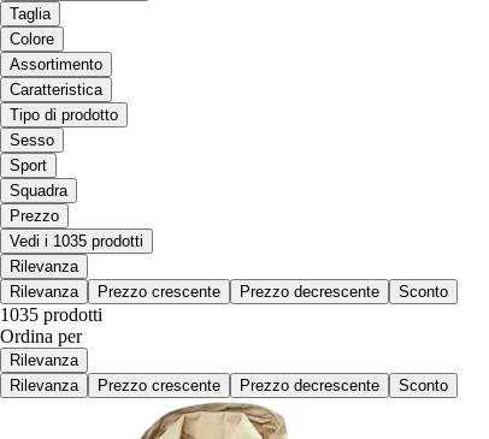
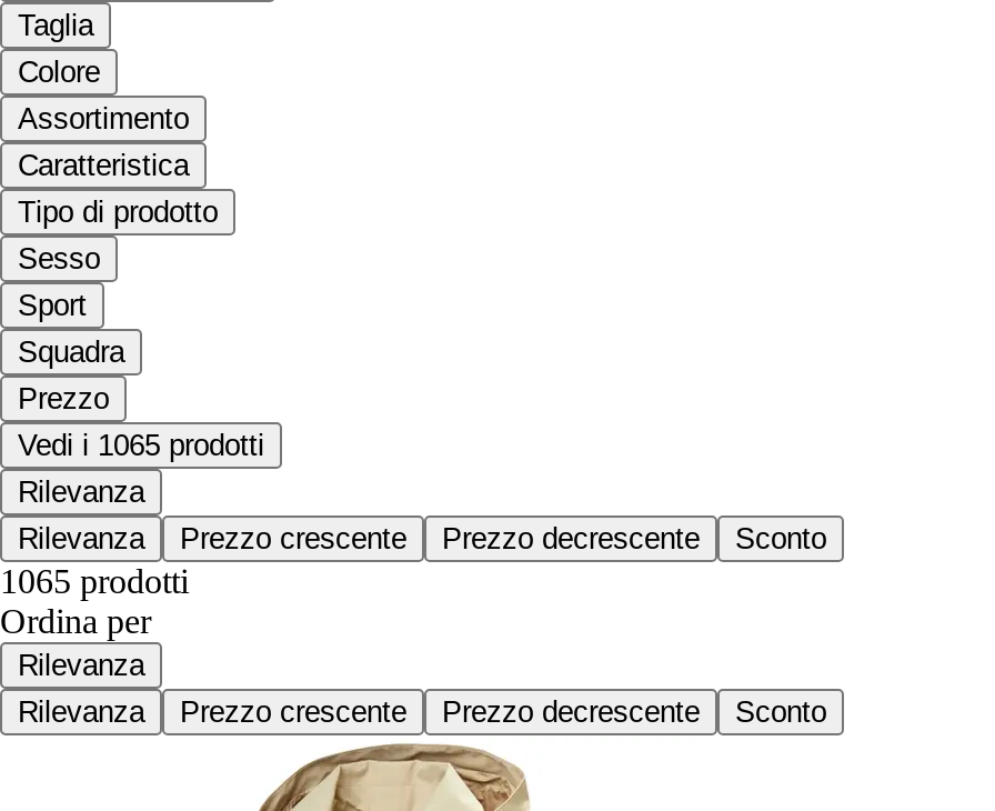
- Vedi i 1035 prodotti
+ Vedi i 1065 prodotti

- 1035 prodotti
+ 1065 prodotti
